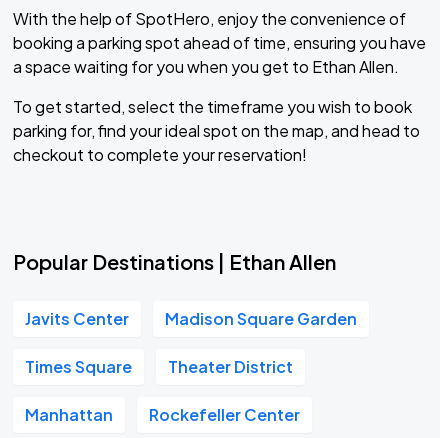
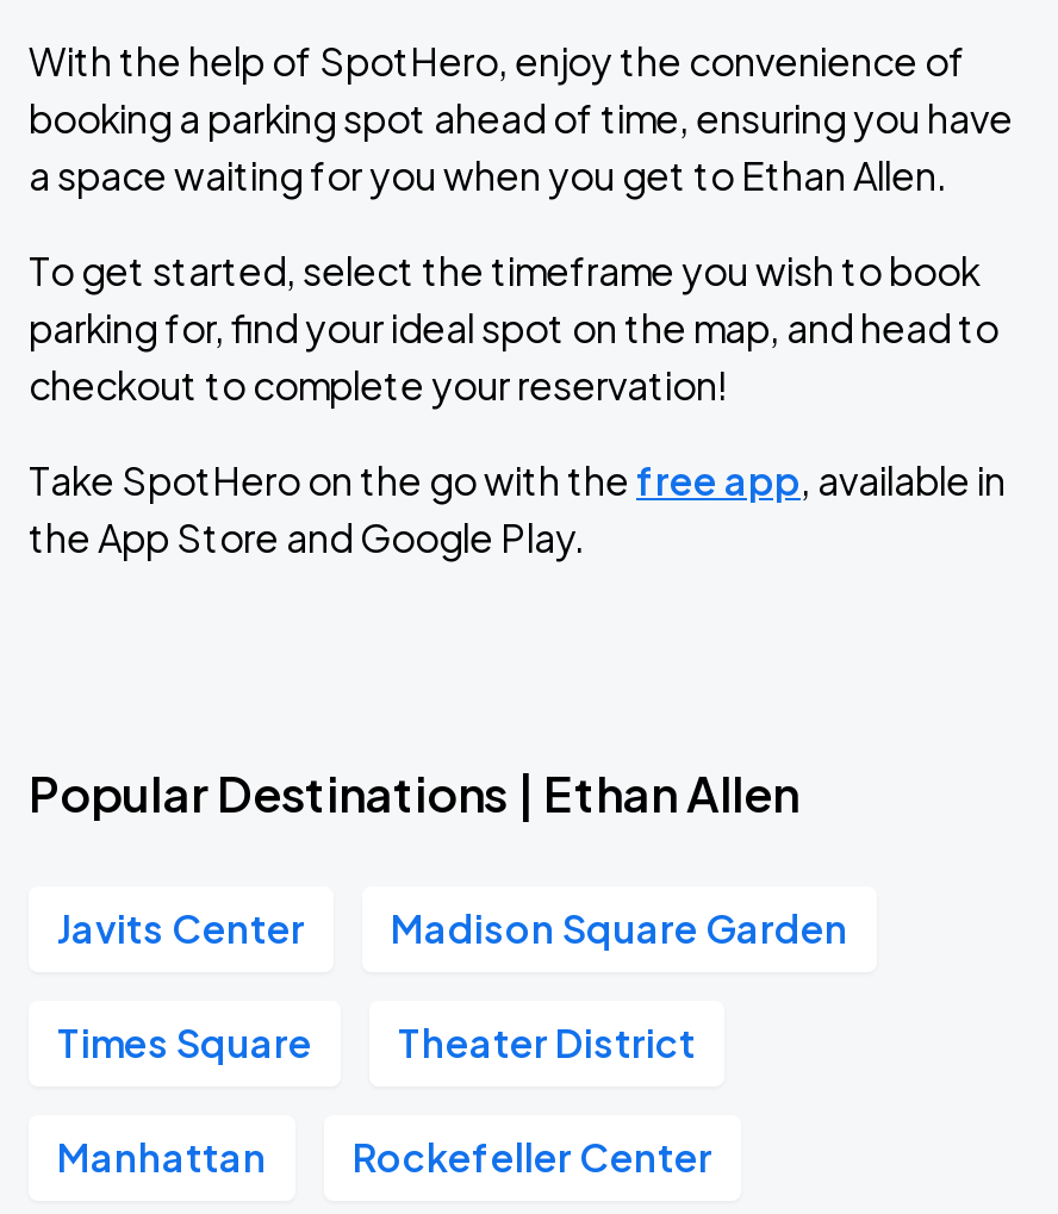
+ Take SpotHero on the go with the free app, available in
+ the App Store and Google Play.
